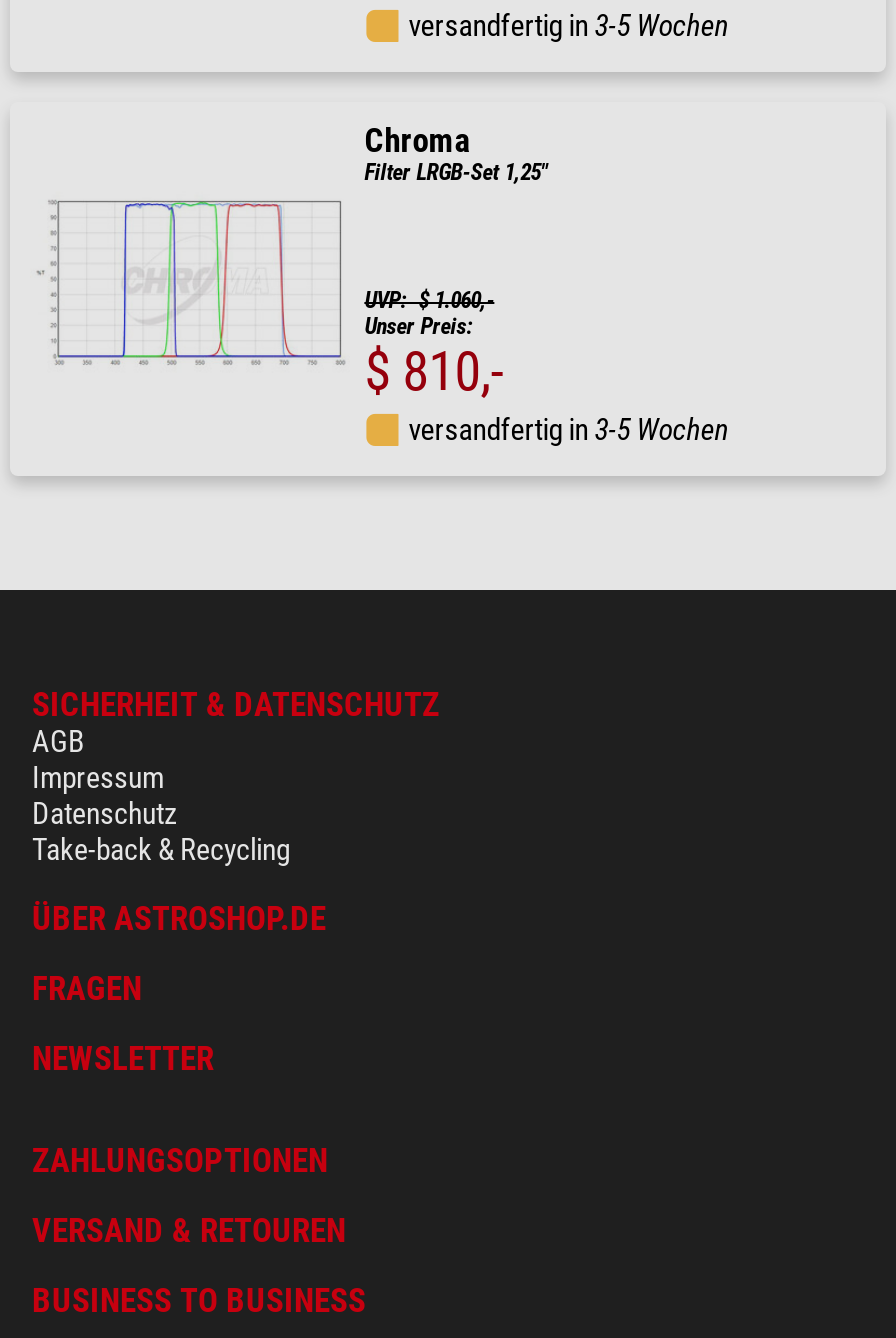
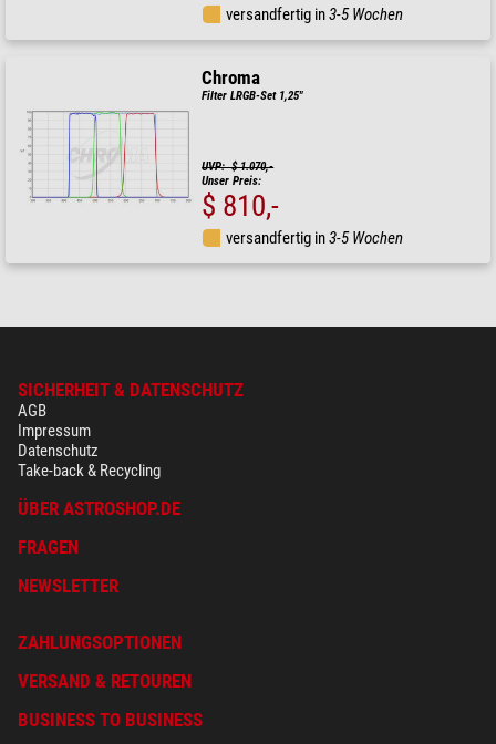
- UVP: $ 1.060,-
+ UVP: $ 1.070,-
